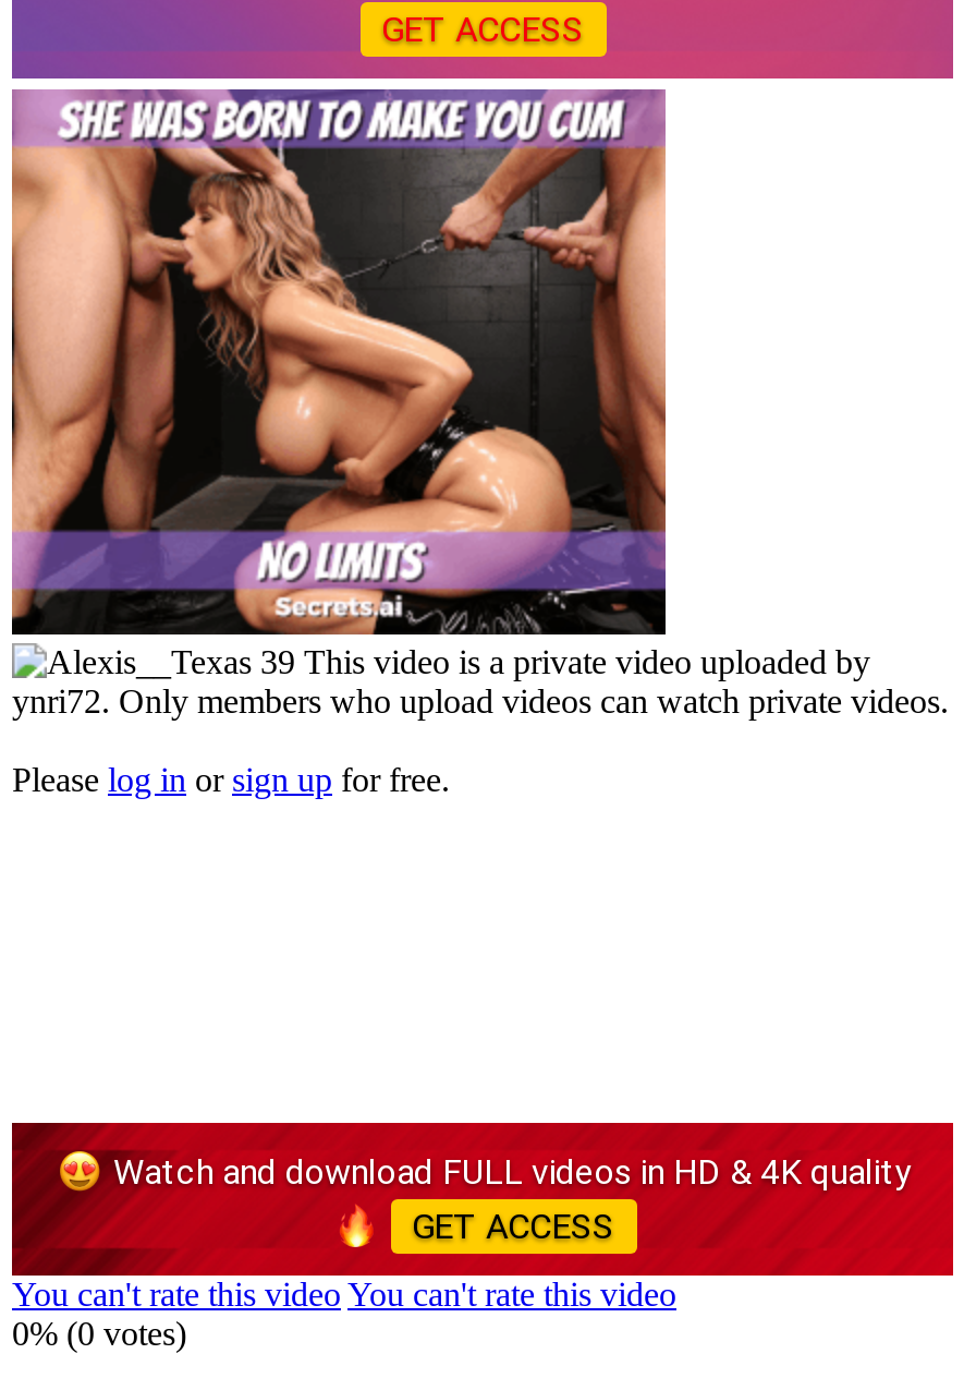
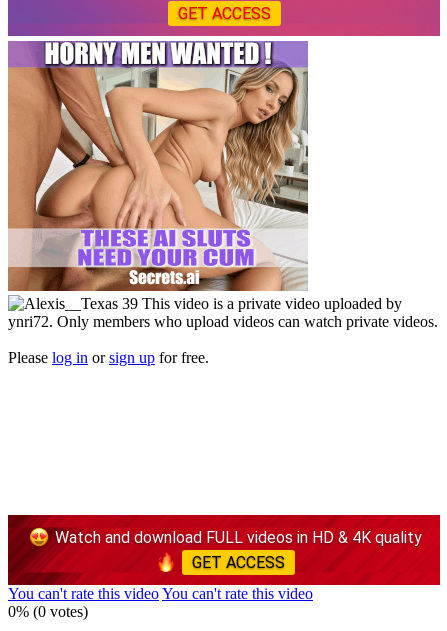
- [image]
+ [image]
